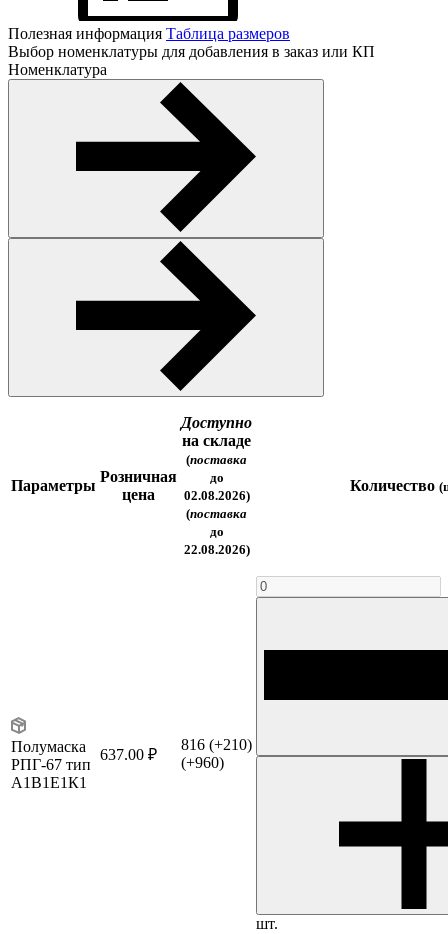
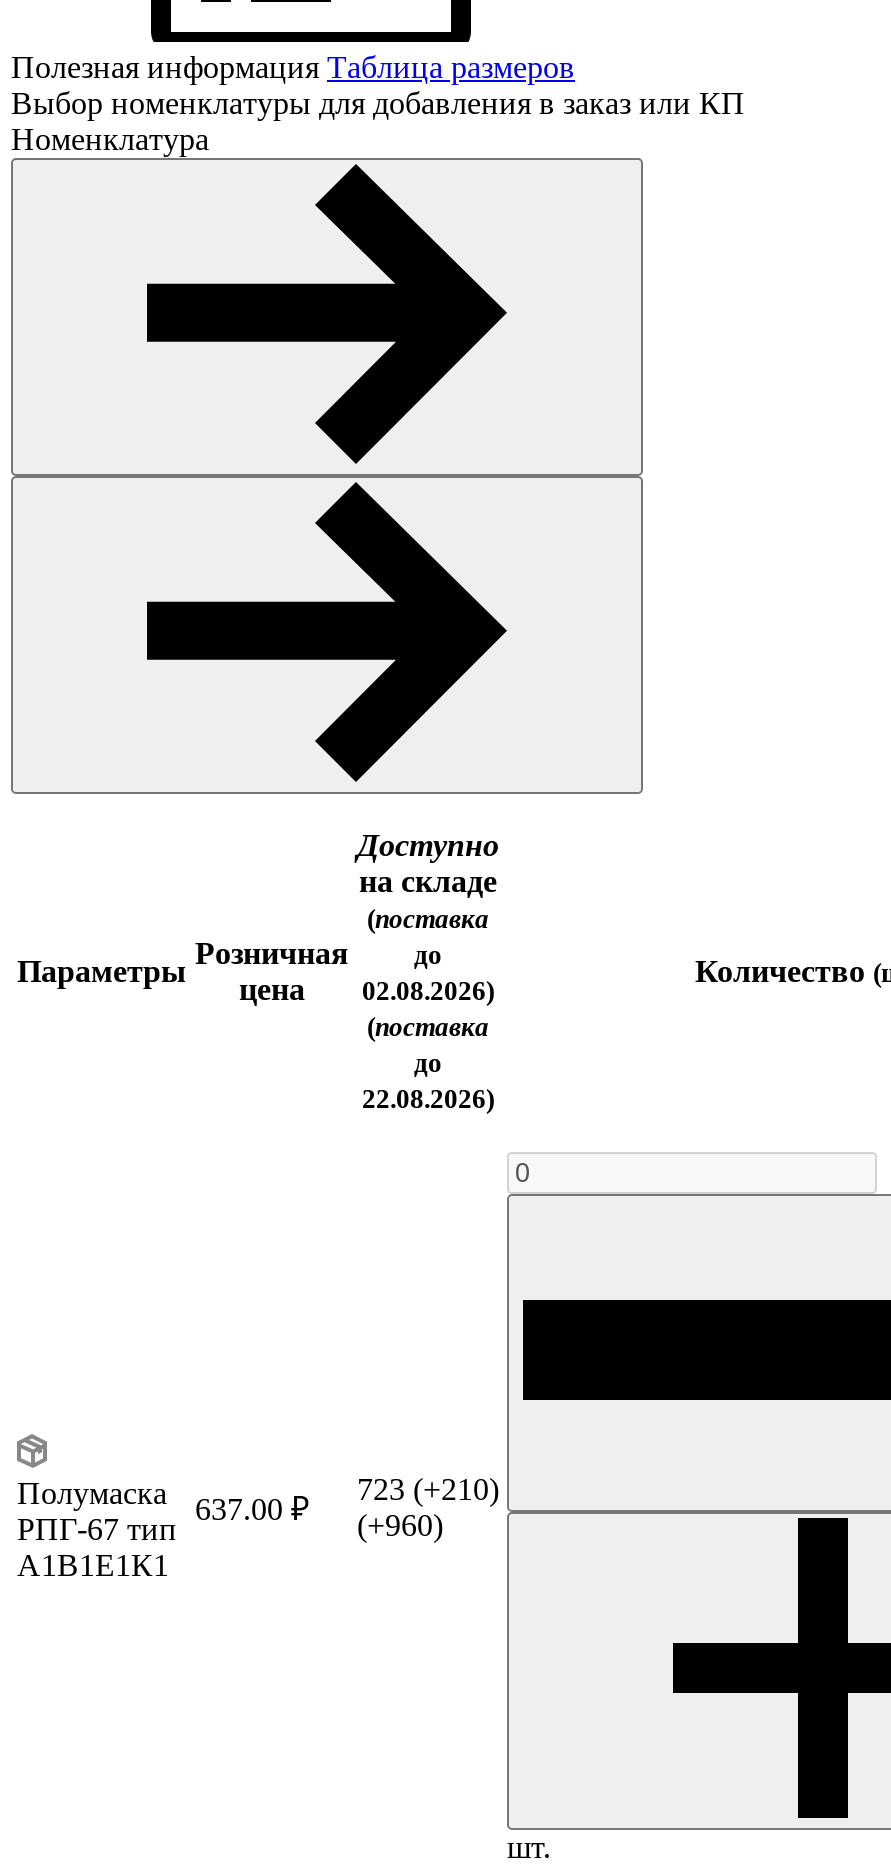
- 816 (+210)
+ 723 (+210)
